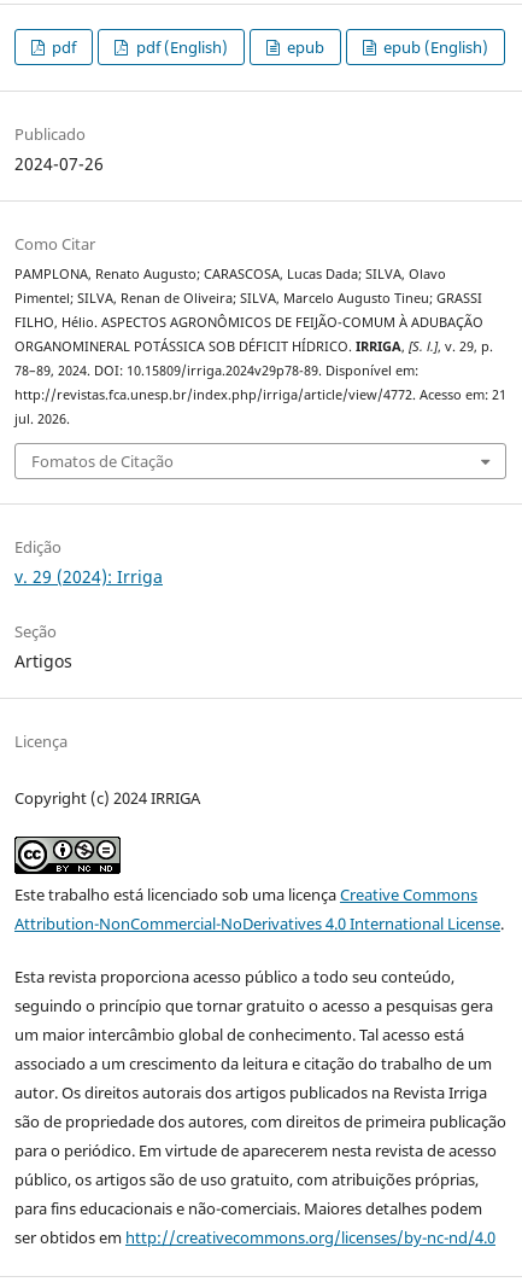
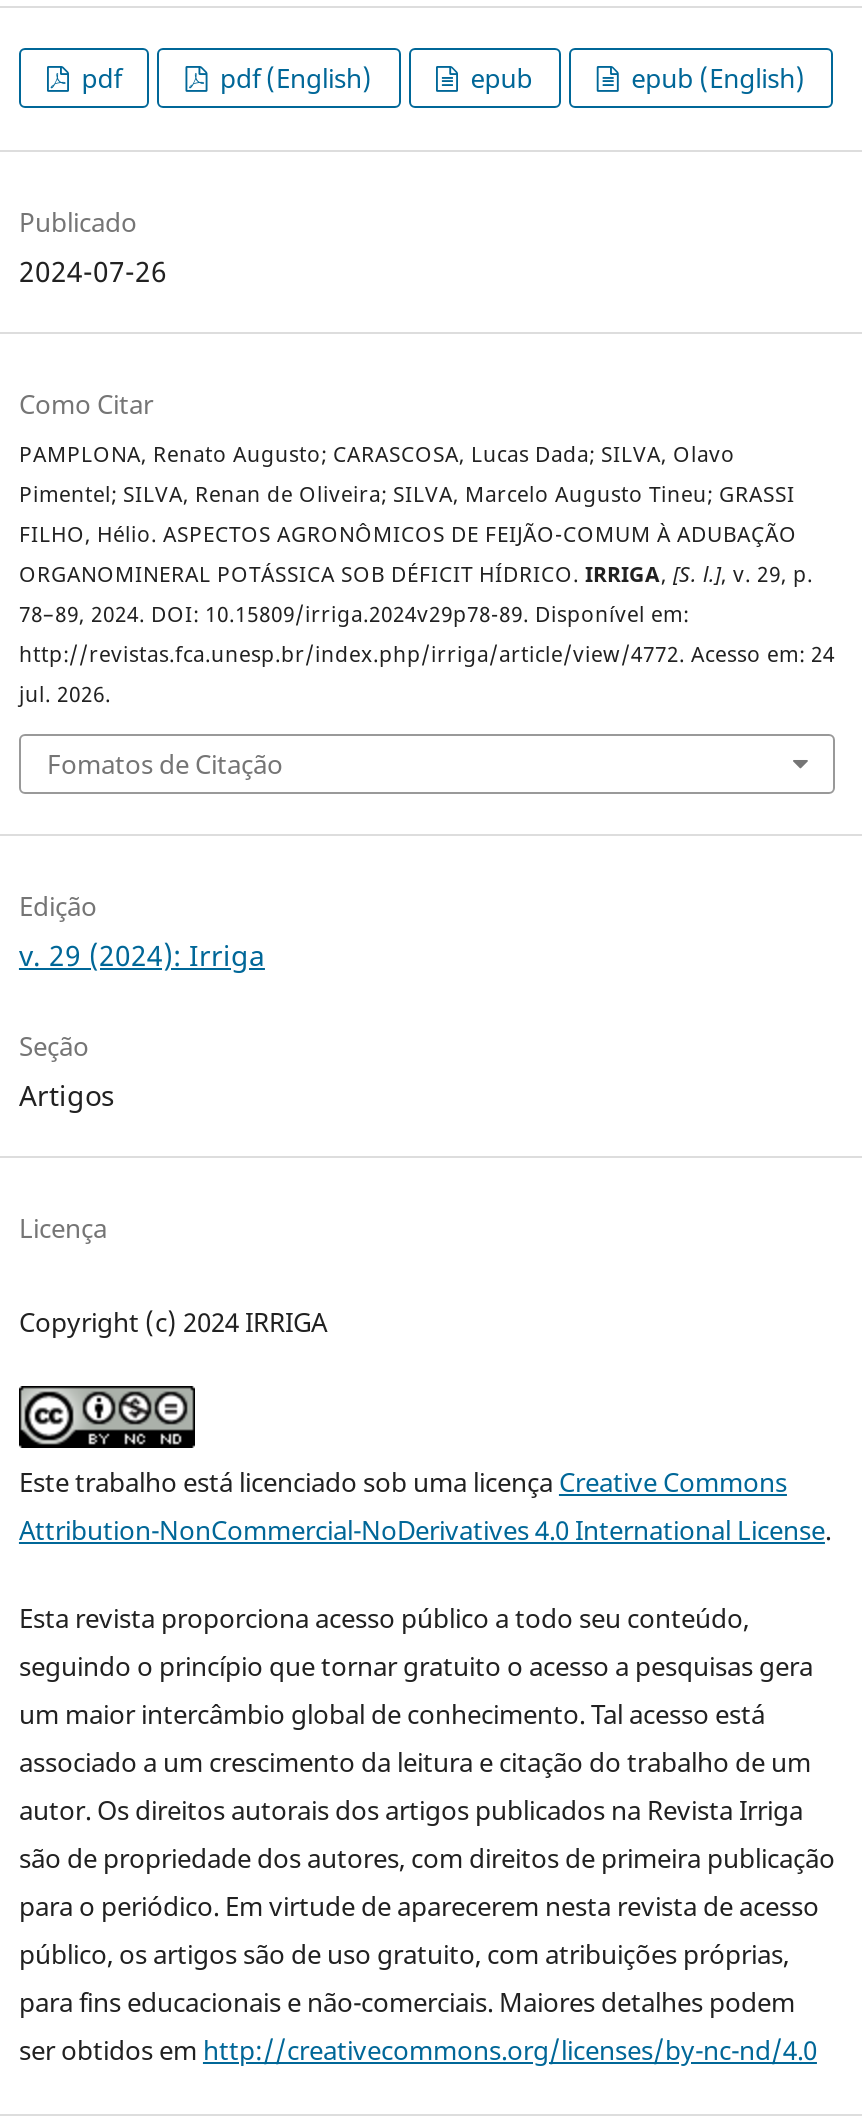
- http://revistas.fca.unesp.br/index.php/irriga/article/view/4772. Acesso em: 21
+ http://revistas.fca.unesp.br/index.php/irriga/article/view/4772. Acesso em: 24
